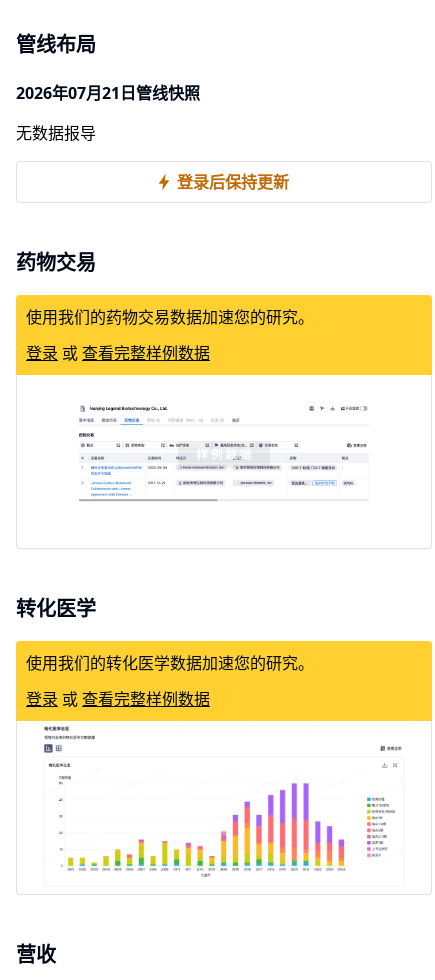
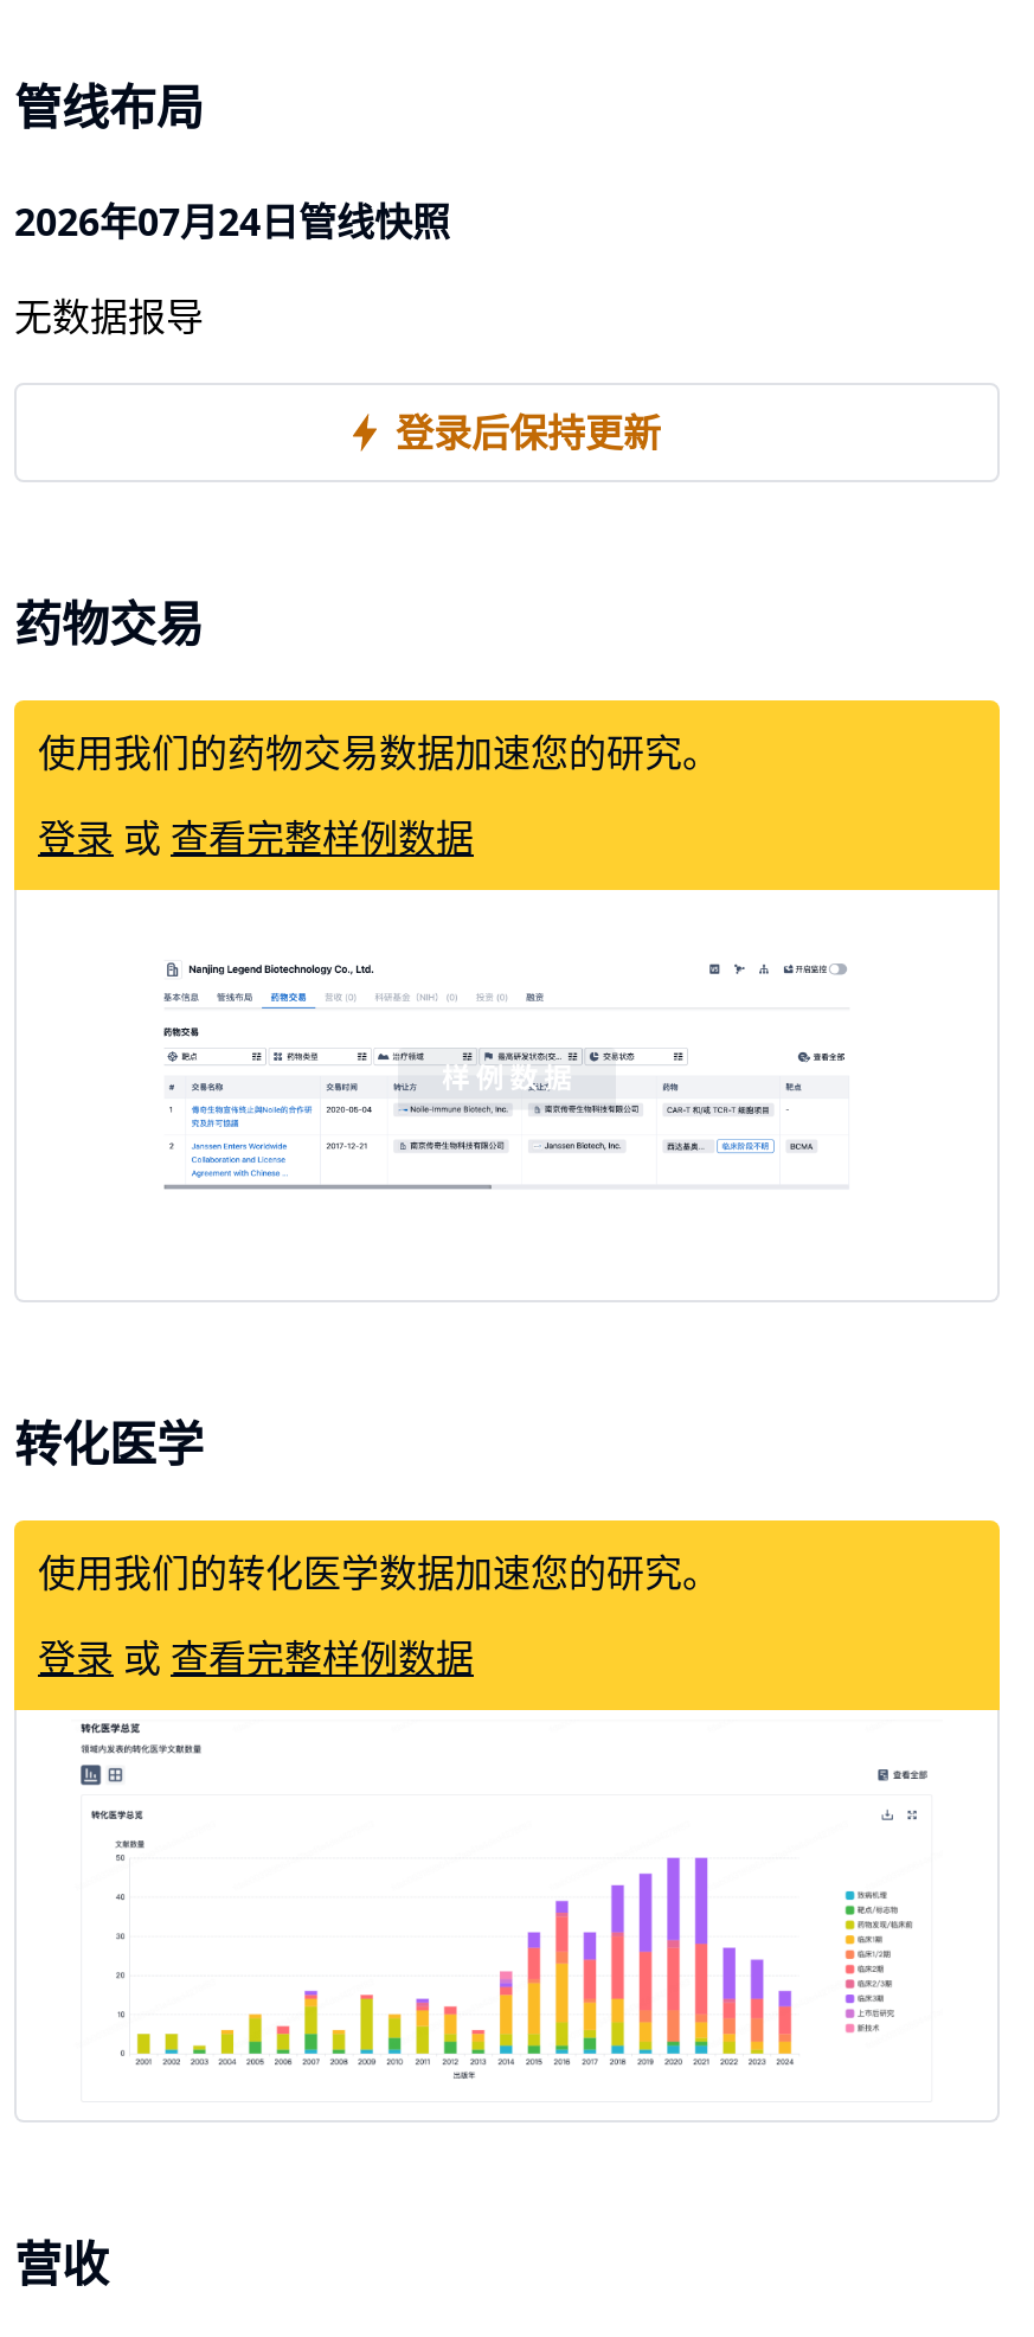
- 2026年07月21日管线快照
+ 2026年07月24日管线快照
